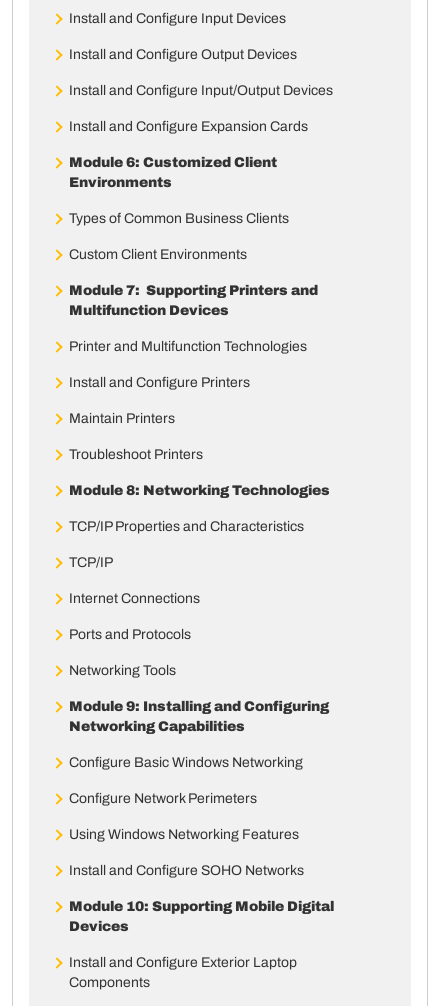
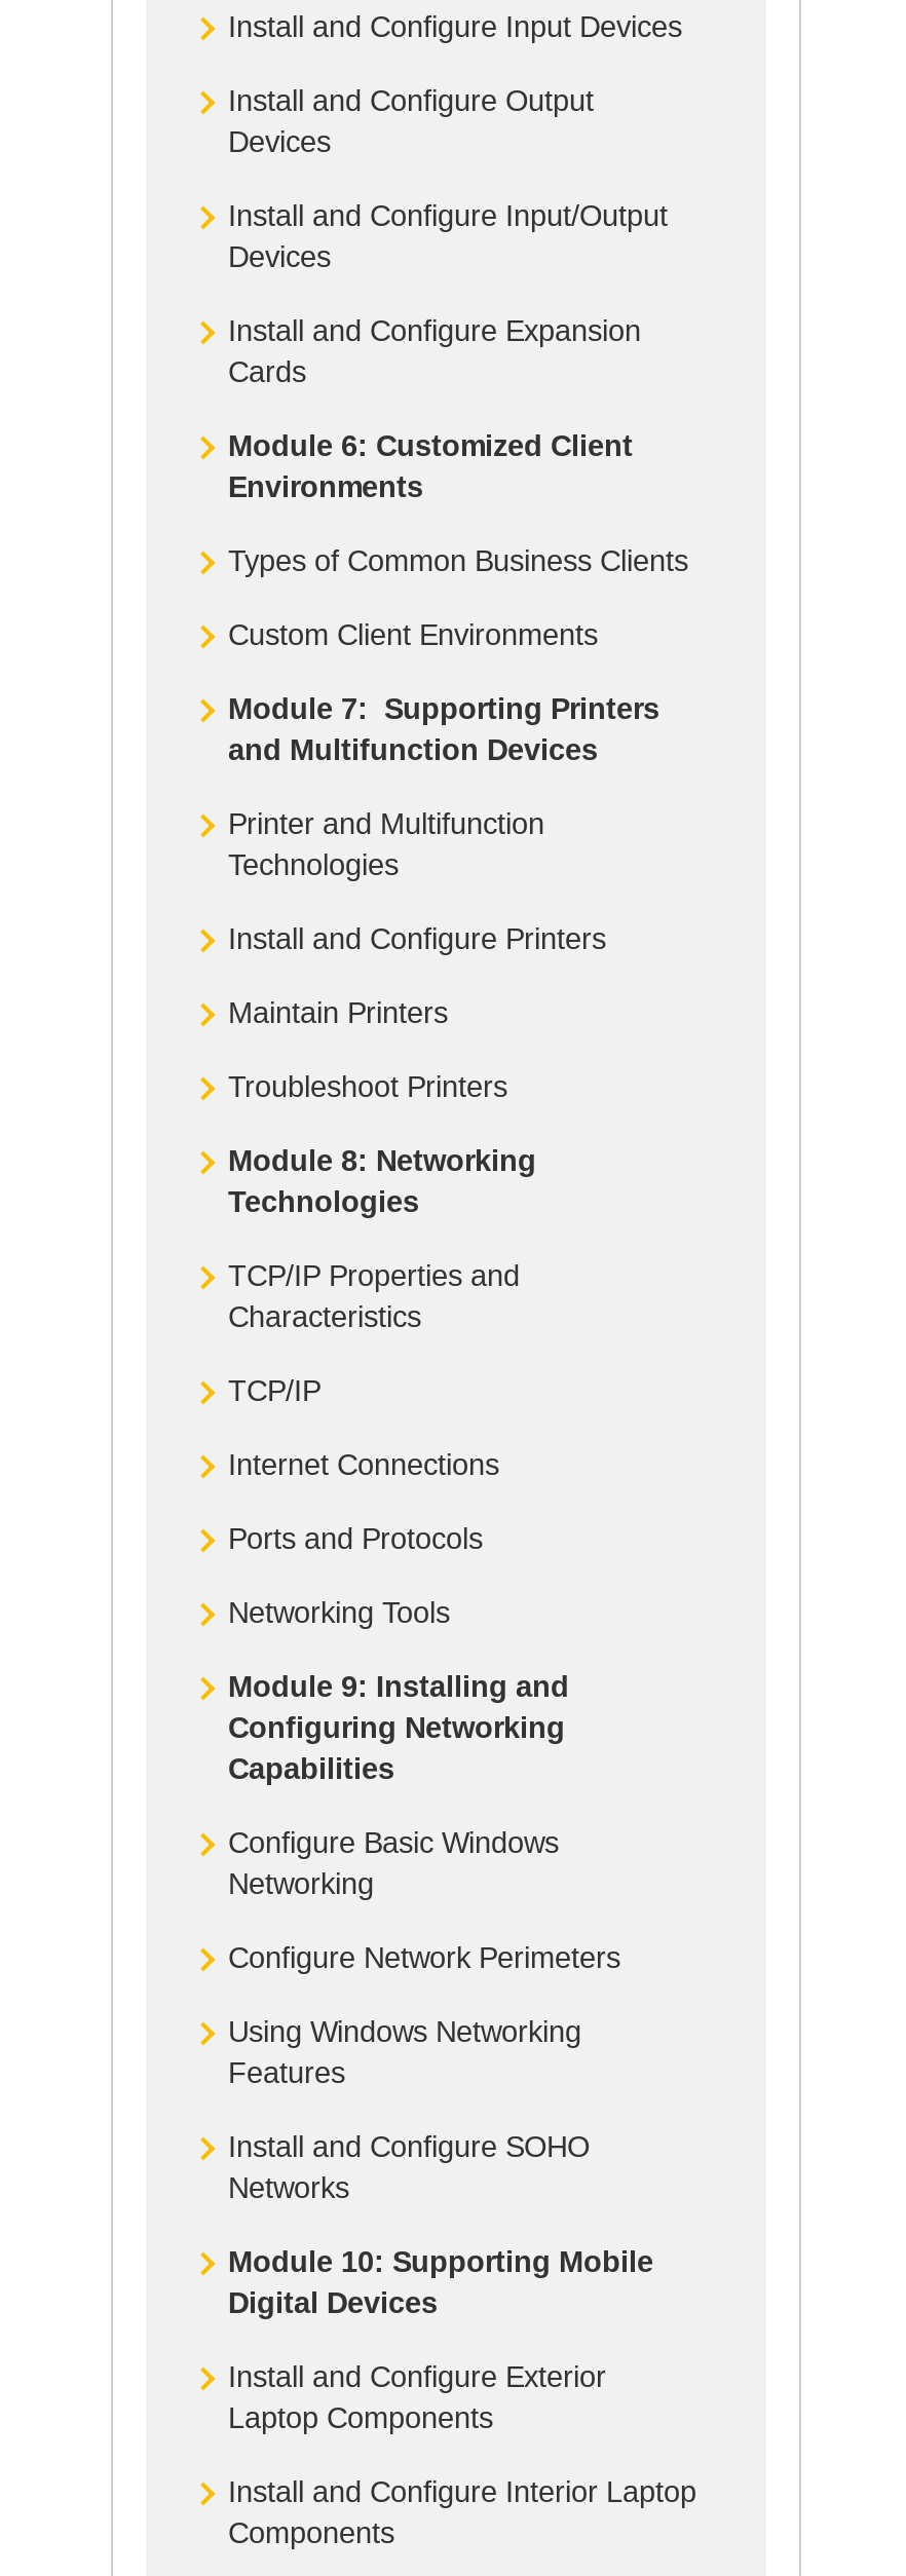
- Using Windows Networking Features
- Install and Configure SOHO Networks
- Module 10: Supporting Mobile Digital
- Devices
- Install and Configure Exterior Laptop
+ Using Windows Networking
+ Features
+ Install and Configure SOHO
+ Networks
+ Module 10: Supporting Mobile
+ Digital Devices
+ Install and Configure Exterior
+ Laptop Components
+ Install and Configure Interior Laptop
